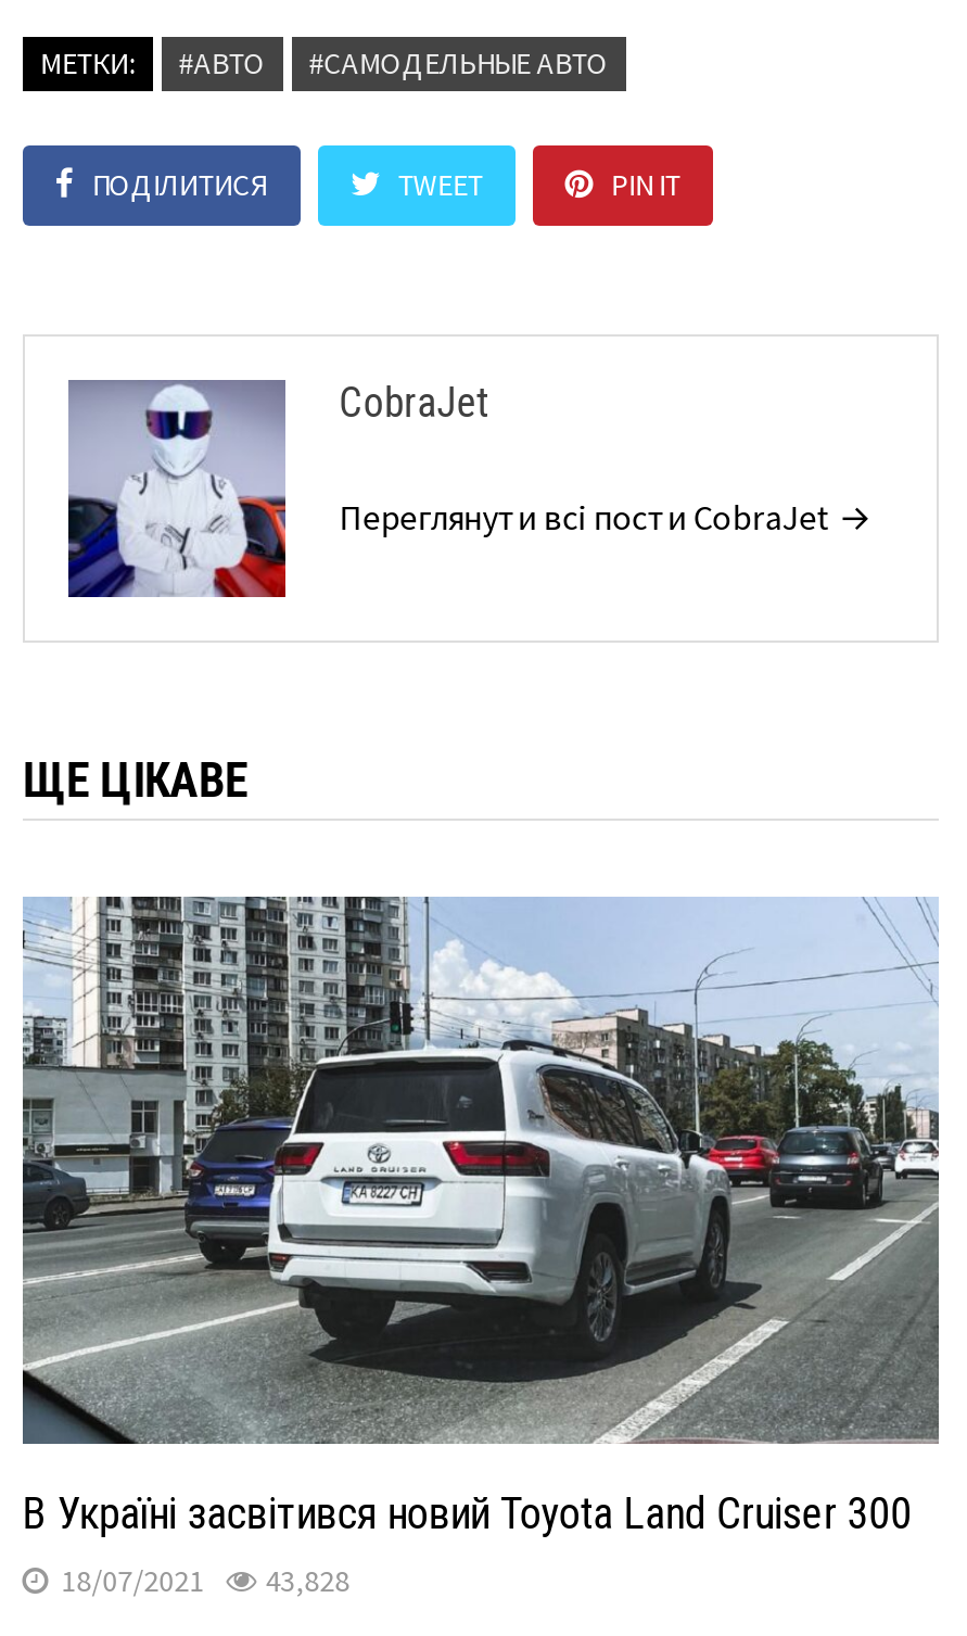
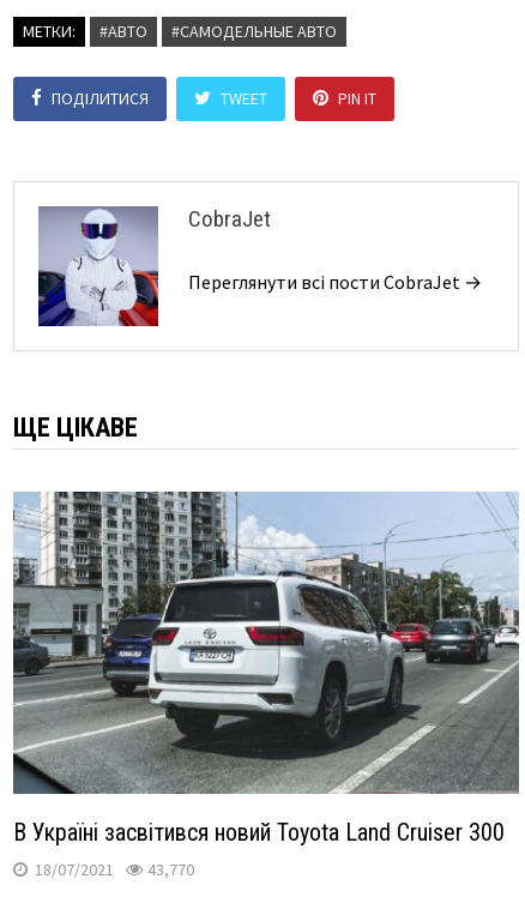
- 18/07/2021 43,828
+ 18/07/2021 43,770
